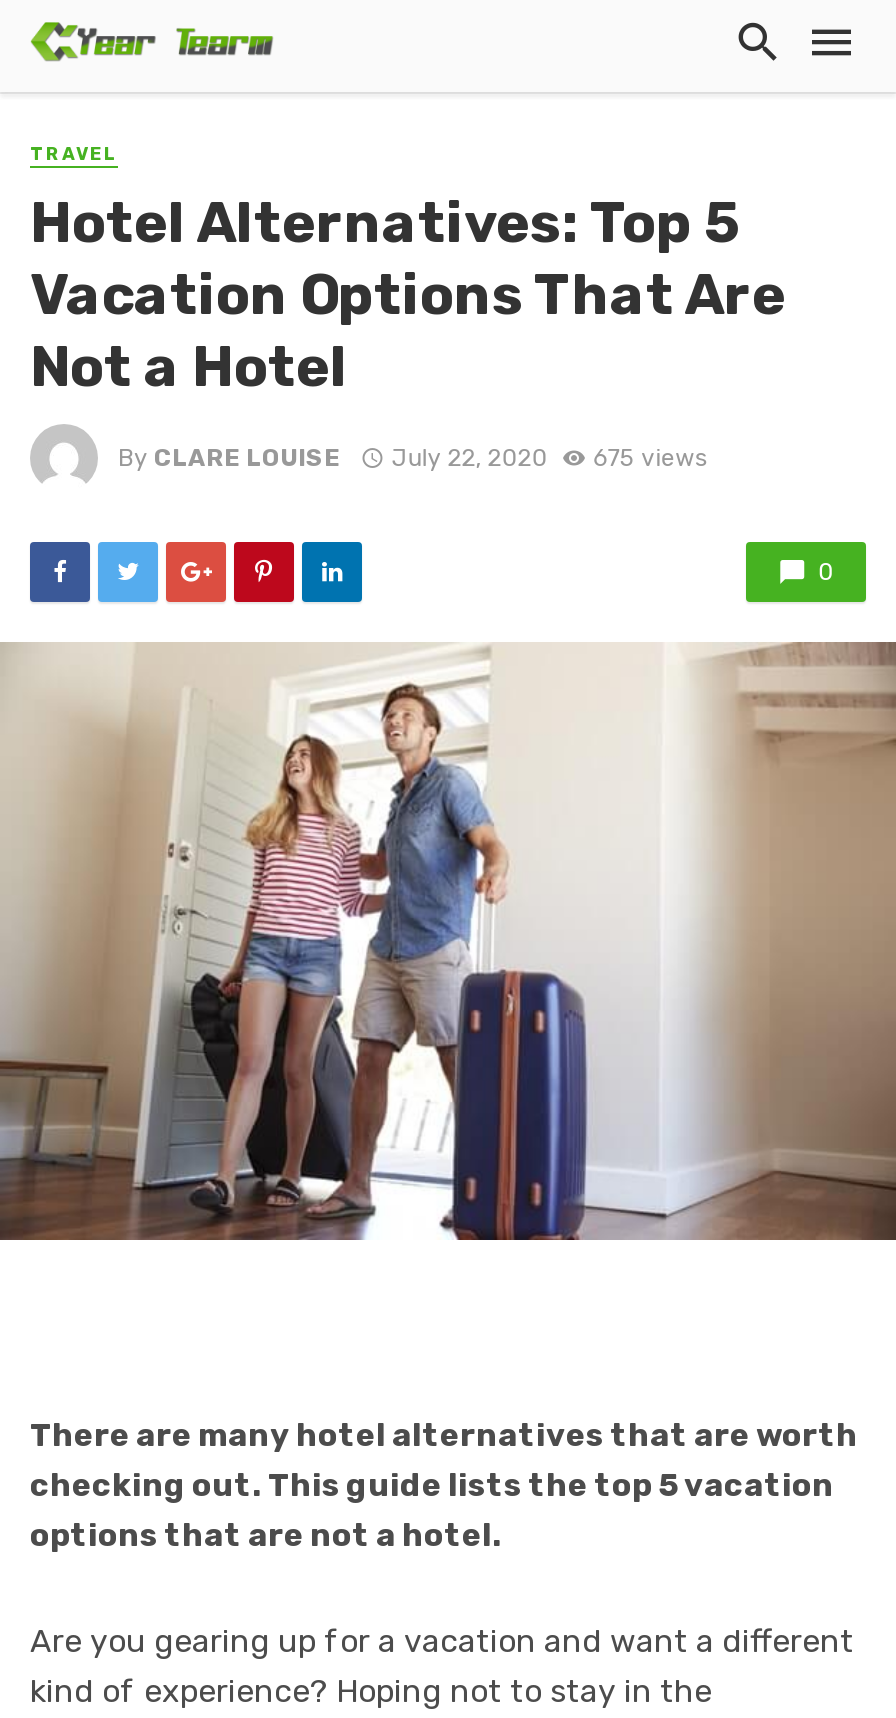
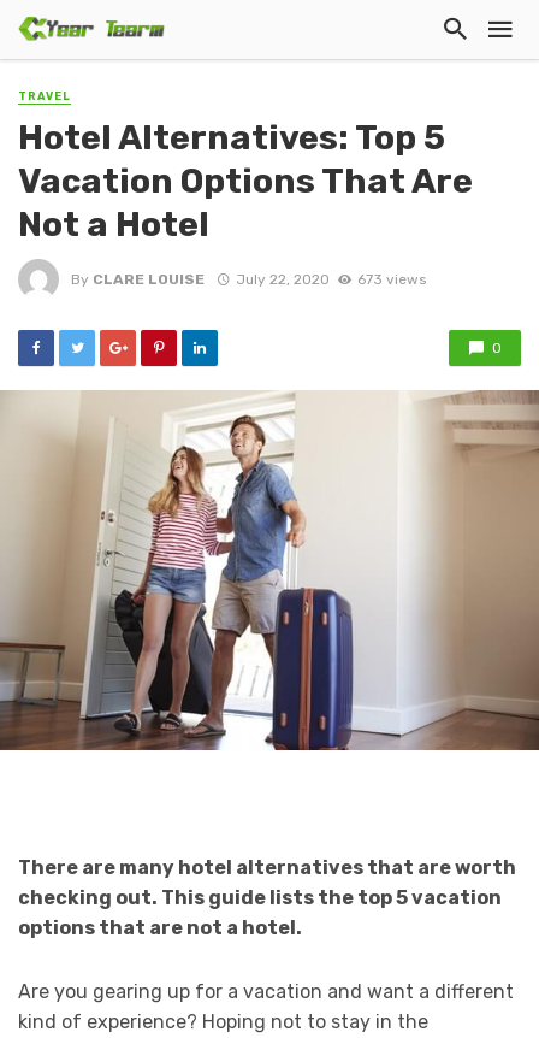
- By CLARE LOUISE July 22, 2020 675 views
+ By CLARE LOUISE July 22, 2020 673 views
